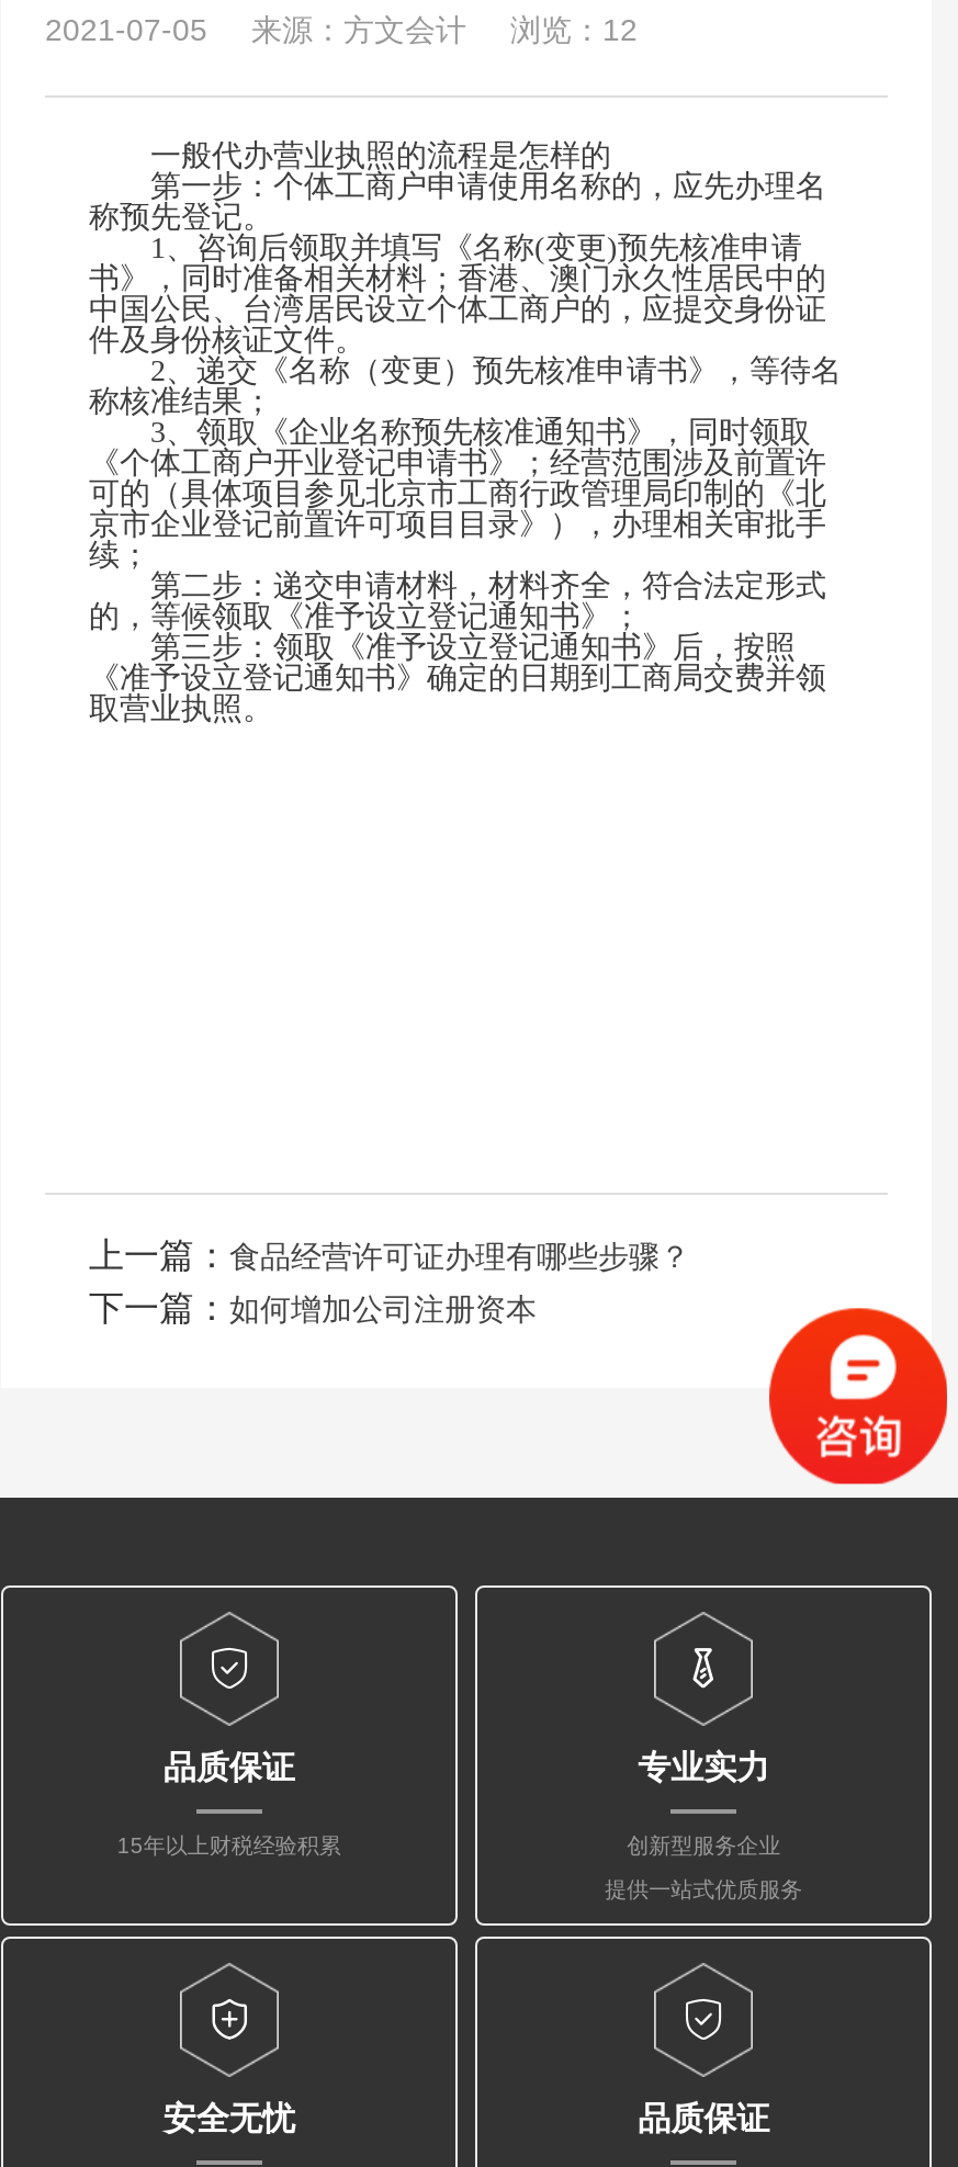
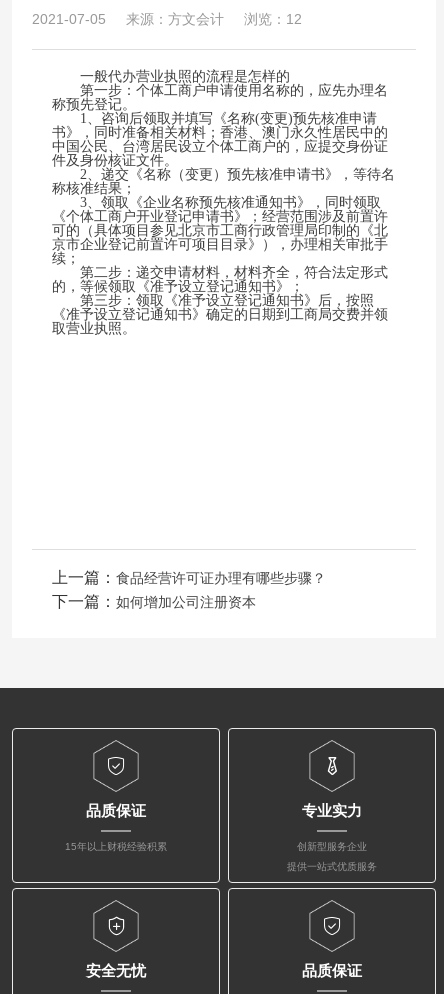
- [image]
